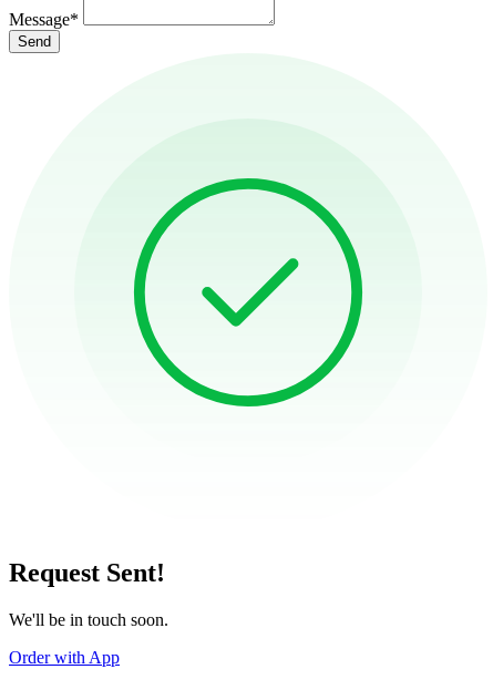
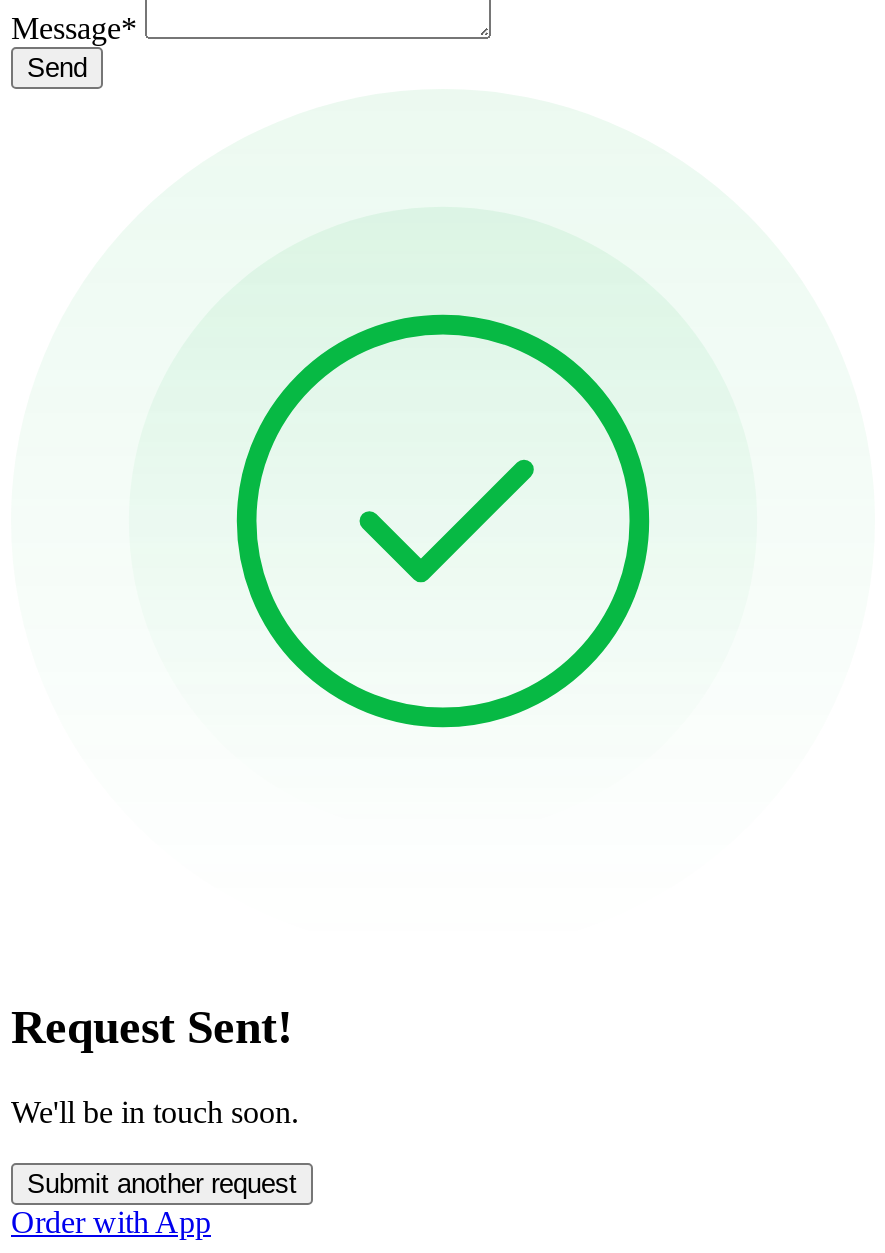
+ Submit another request
